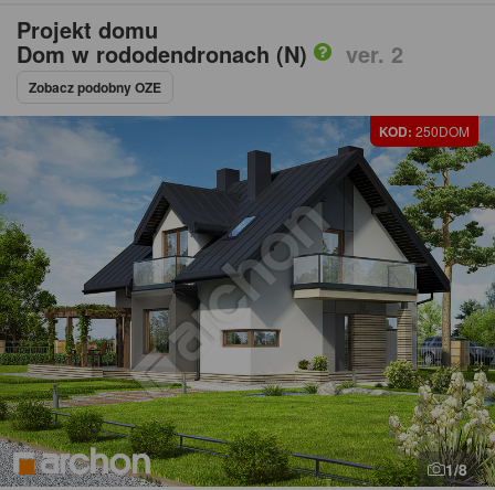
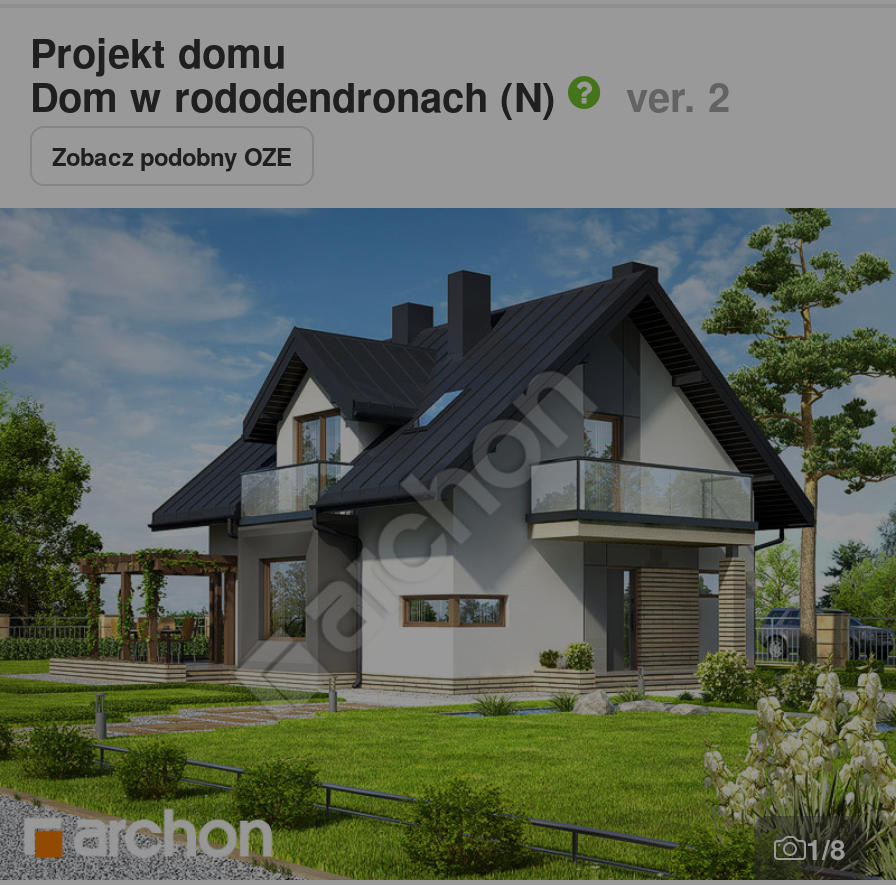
- KOD: 250DOM
